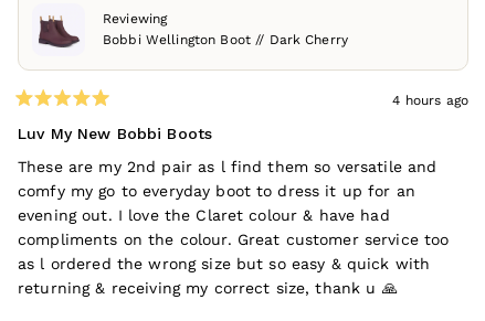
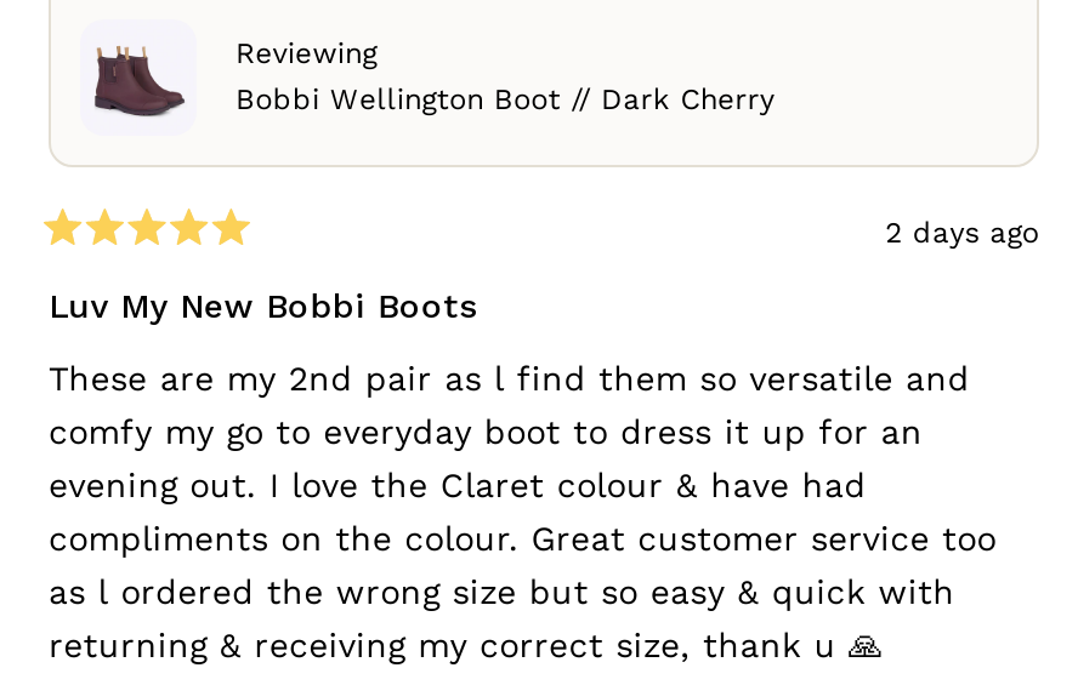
- 4 hours ago
+ 2 days ago
